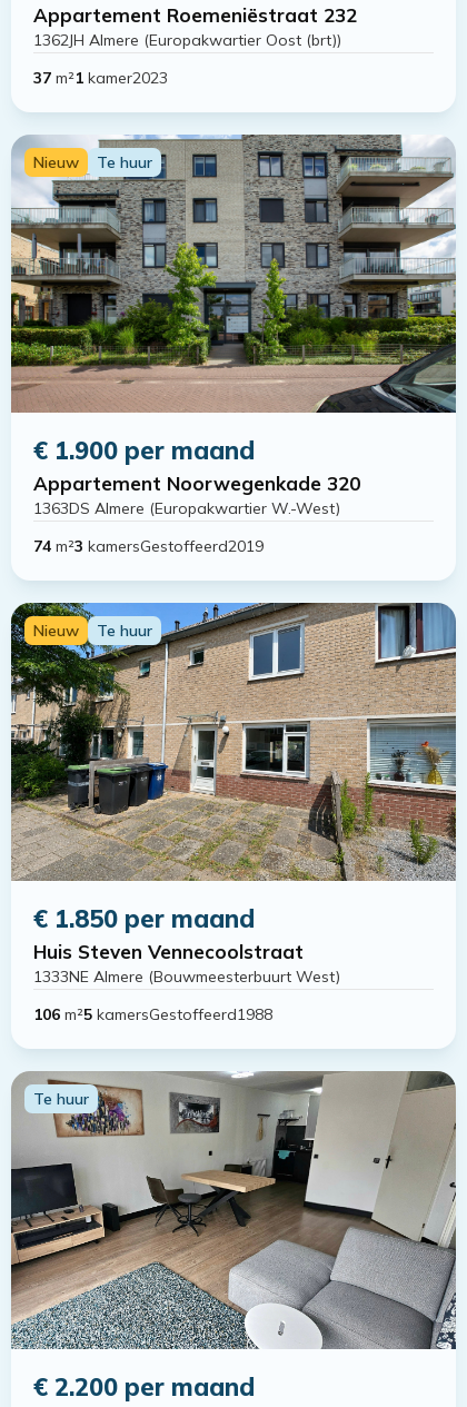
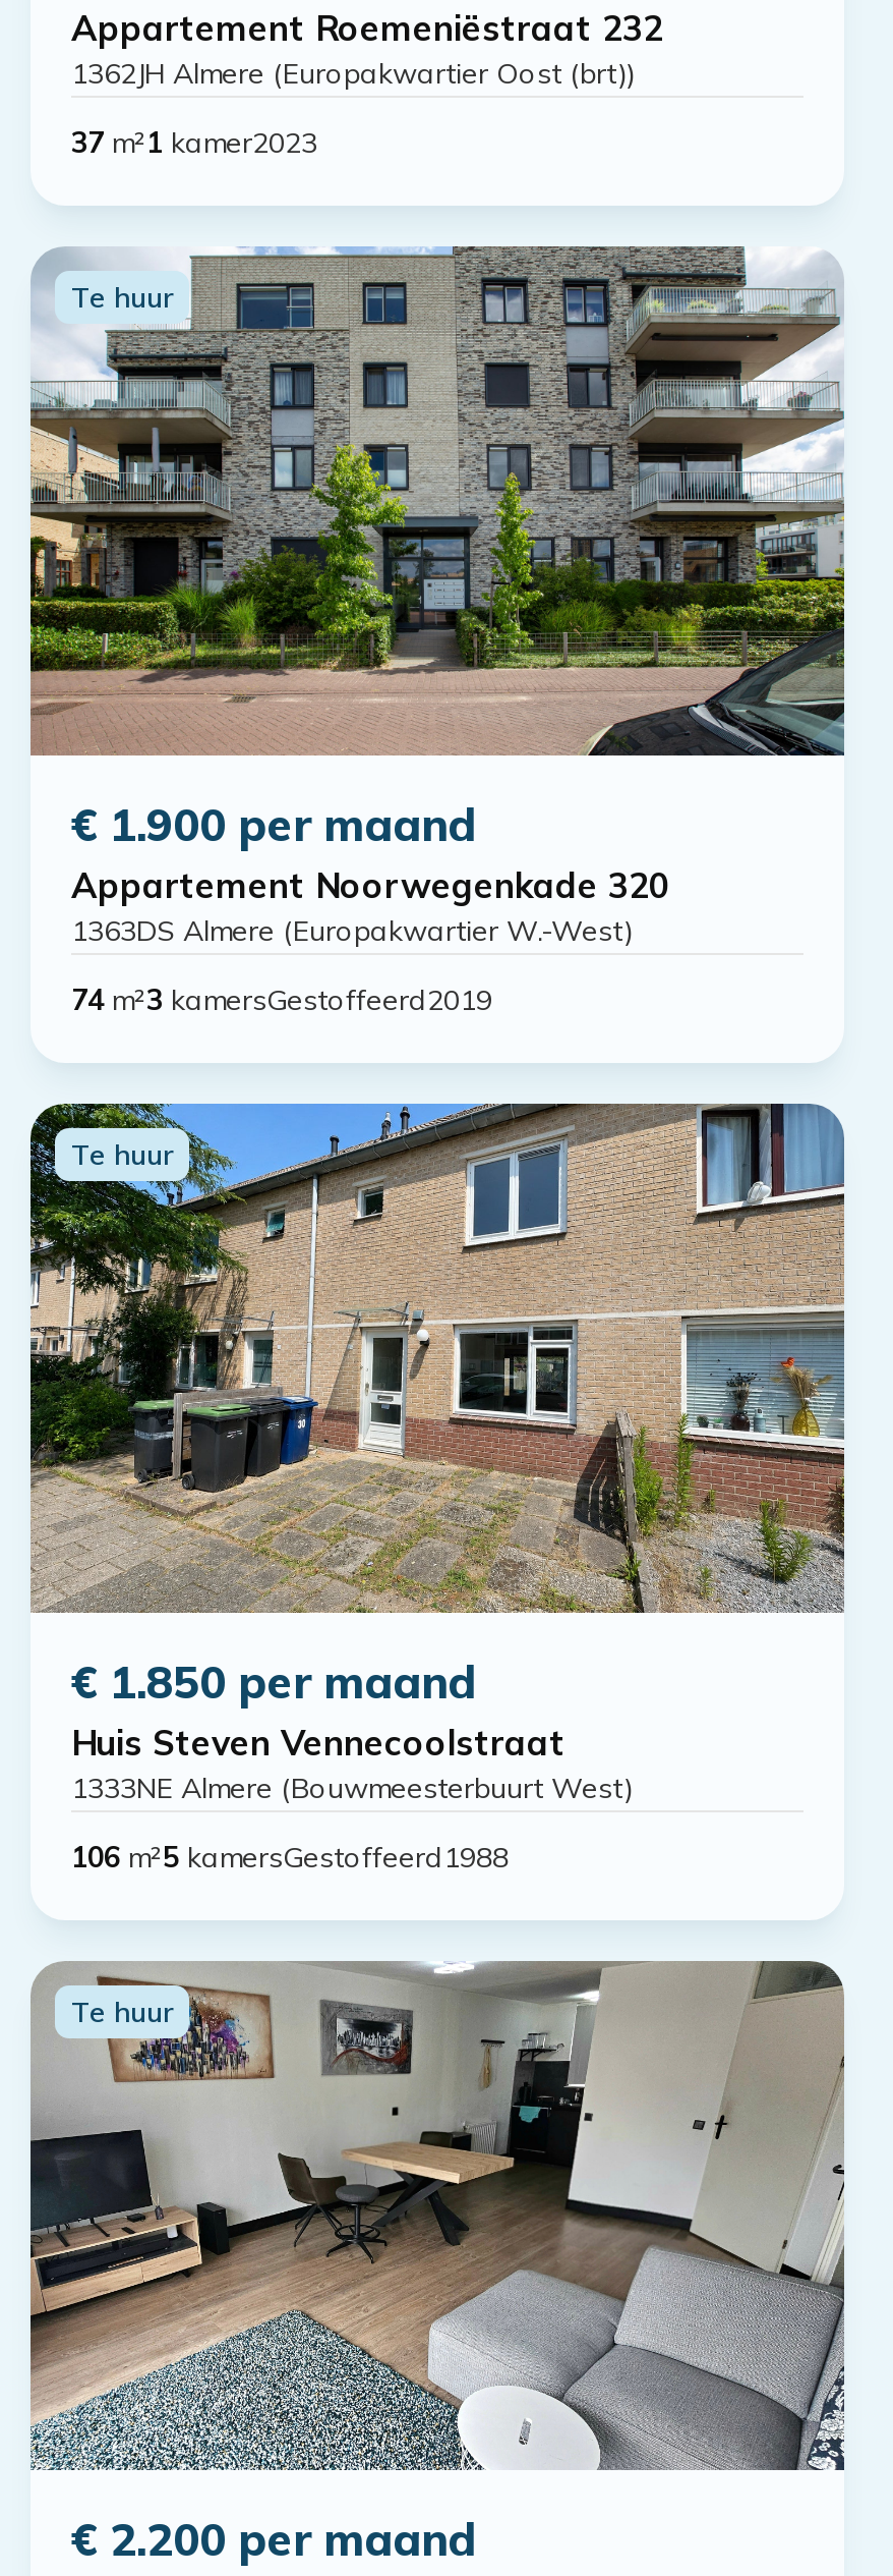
- Nieuw

- Nieuw
